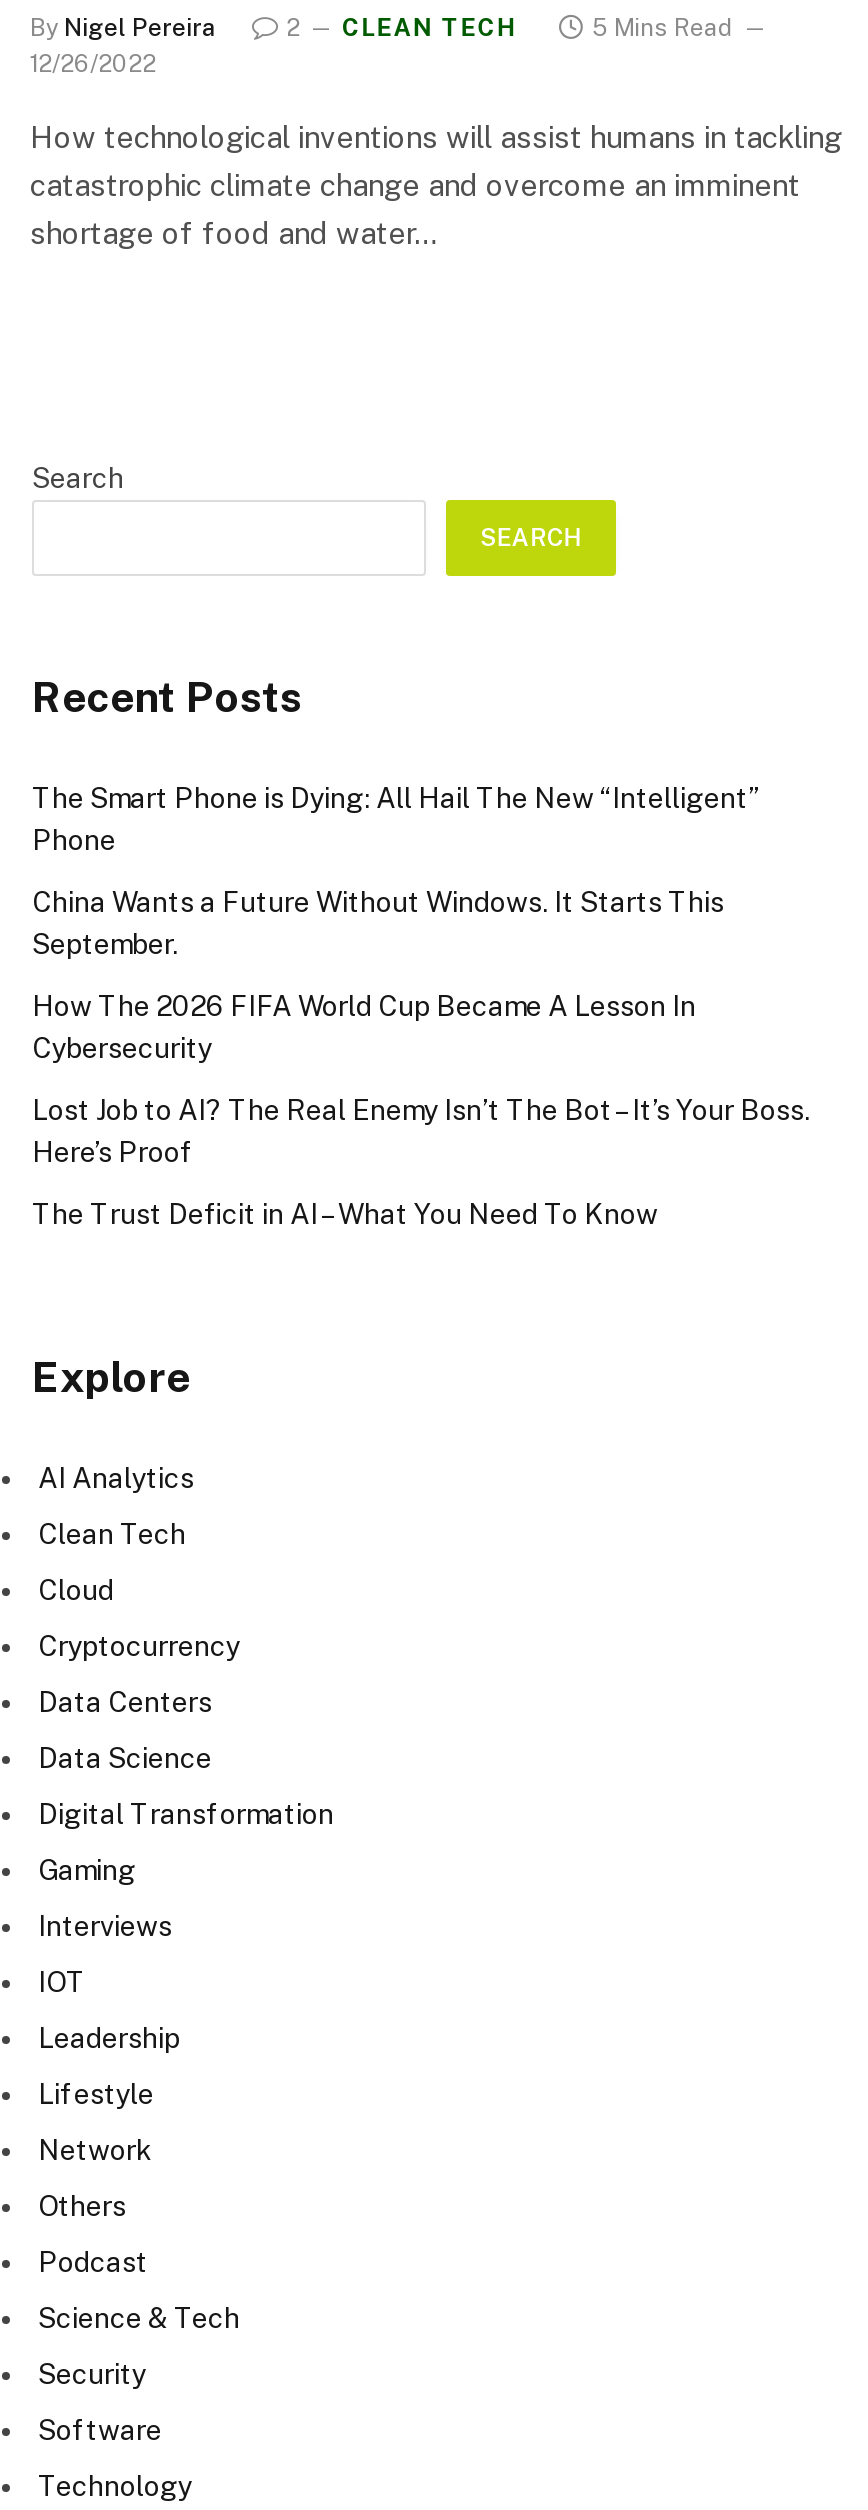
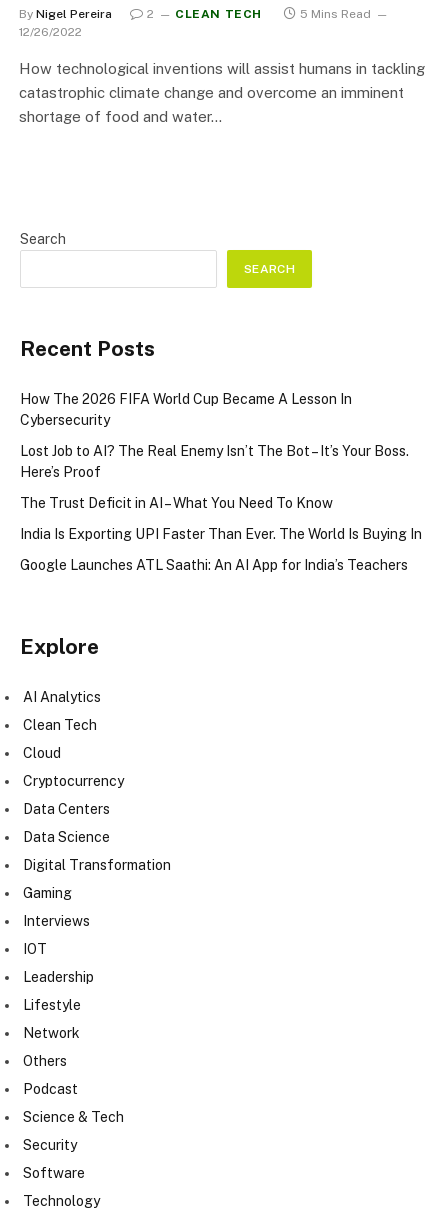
- The Smart Phone is Dying: All Hail The New “Intelligent”
- Phone
- China Wants a Future Without Windows. It Starts This
- September.

moved up: How The 2026 FIFA World Cup Became A Lesson In | Cybersecurity | Lost Job to AI? The Real Enemy Isn’t The Bot – It’s Your Boss. | Here’s Proof | The Trust Deficit in AI – What You Need To Know

+ India Is Exporting UPI Faster Than Ever. The World Is Buying In
+ Google Launches ATL Saathi: An AI App for India’s Teachers
